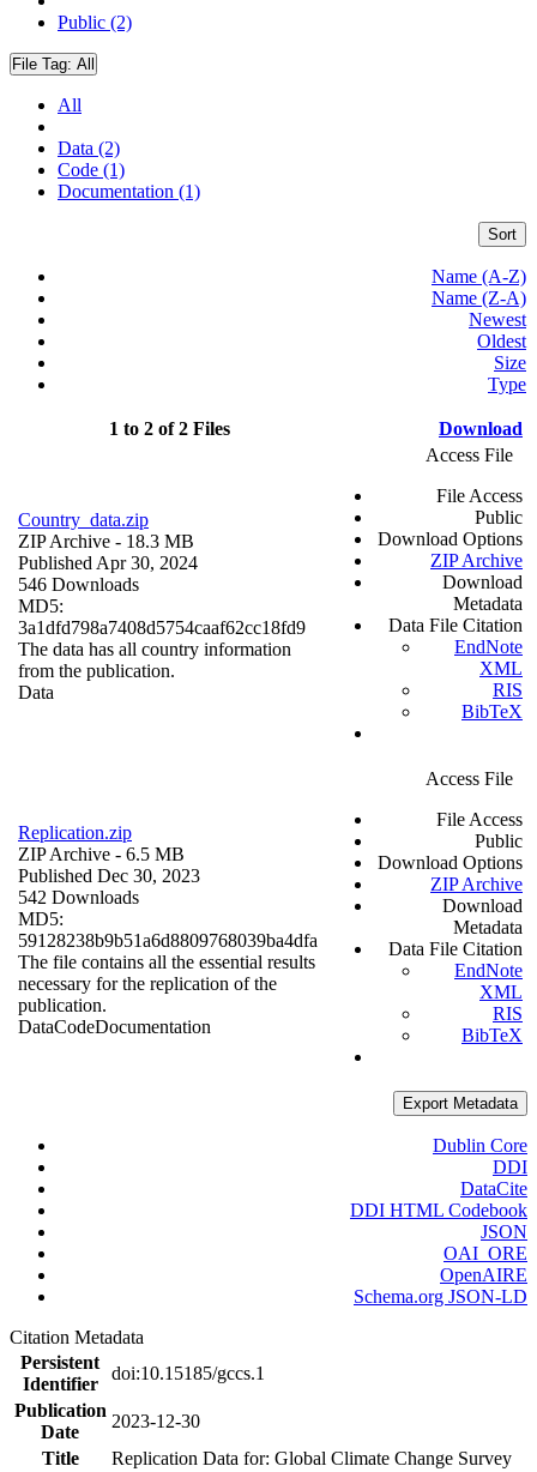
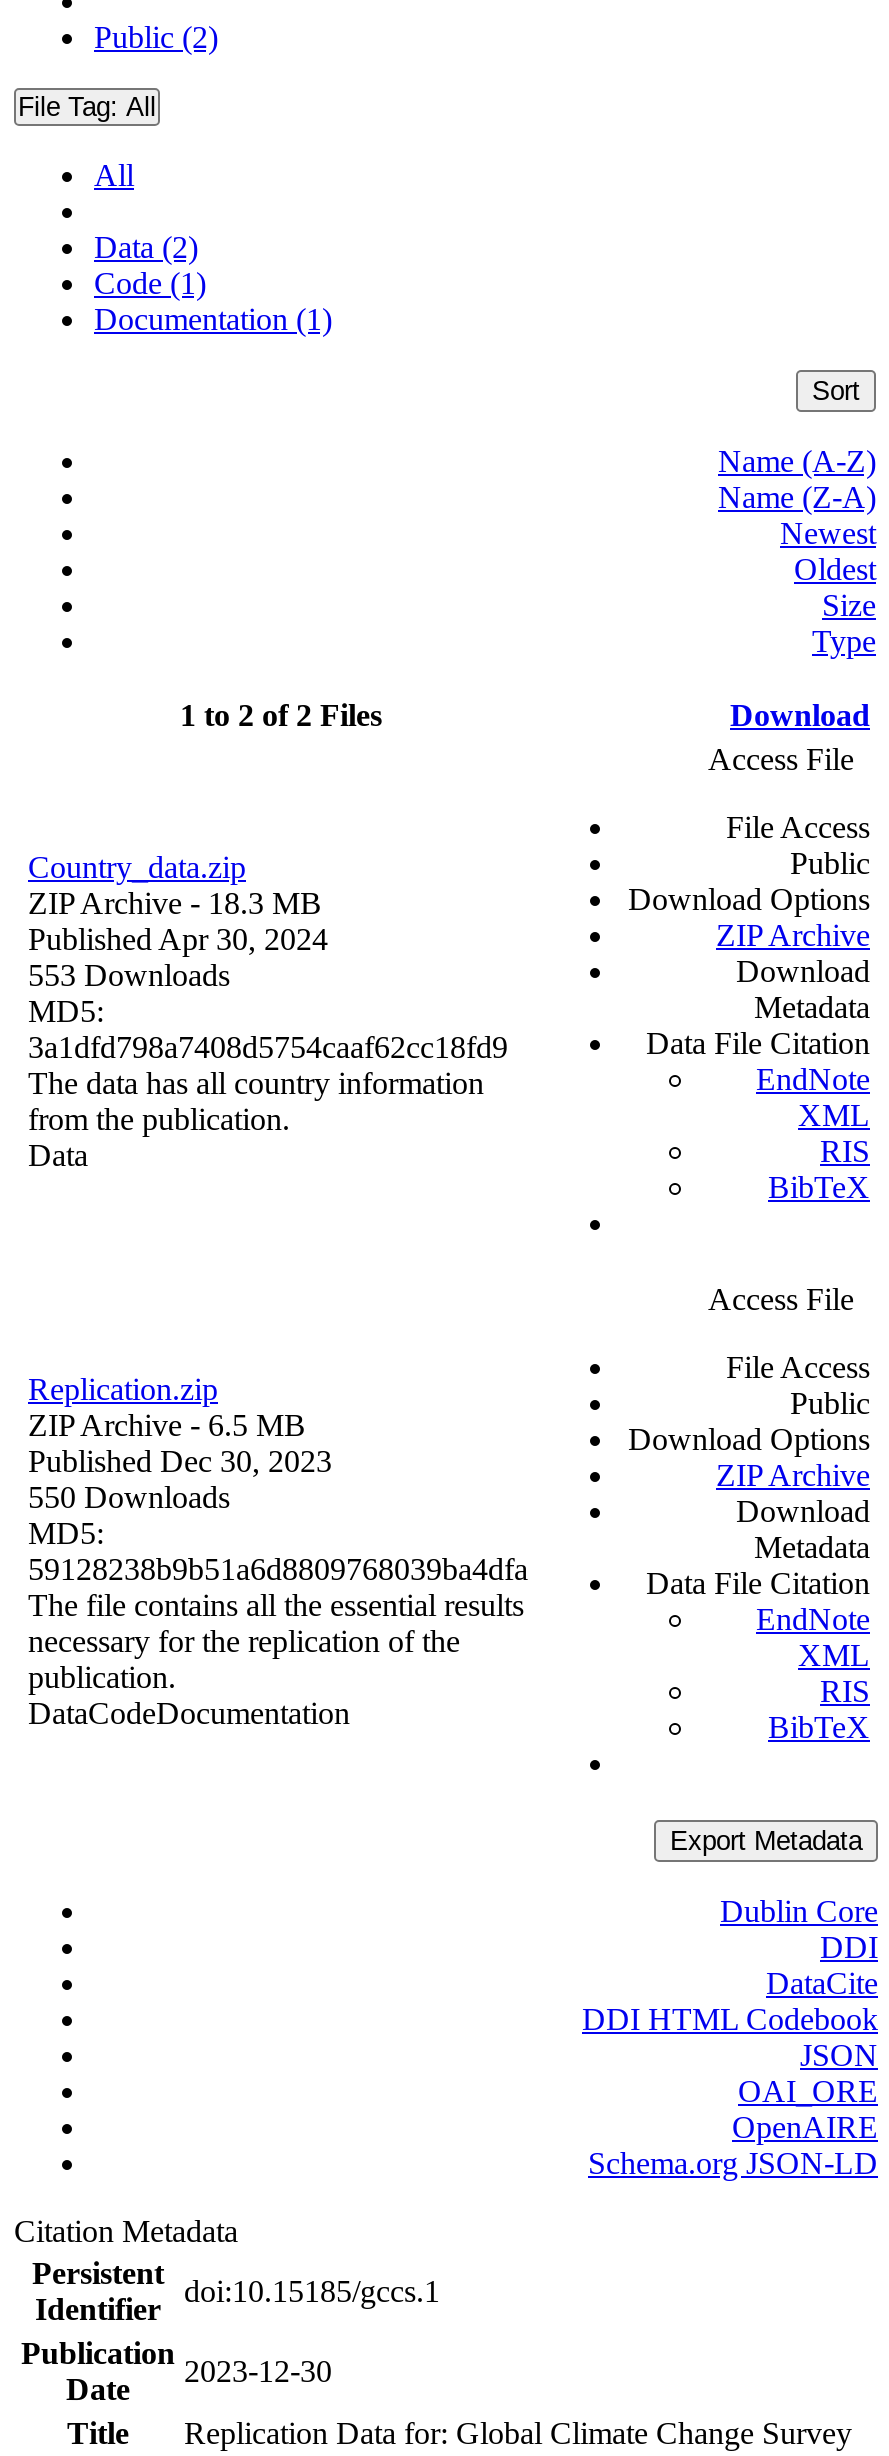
- 546 Downloads
+ 553 Downloads

- 542 Downloads
+ 550 Downloads
